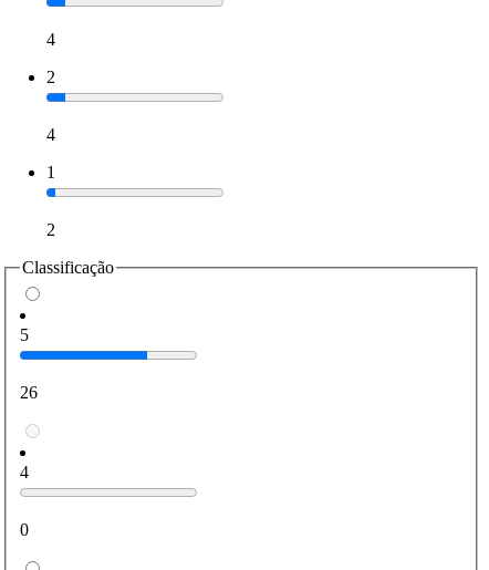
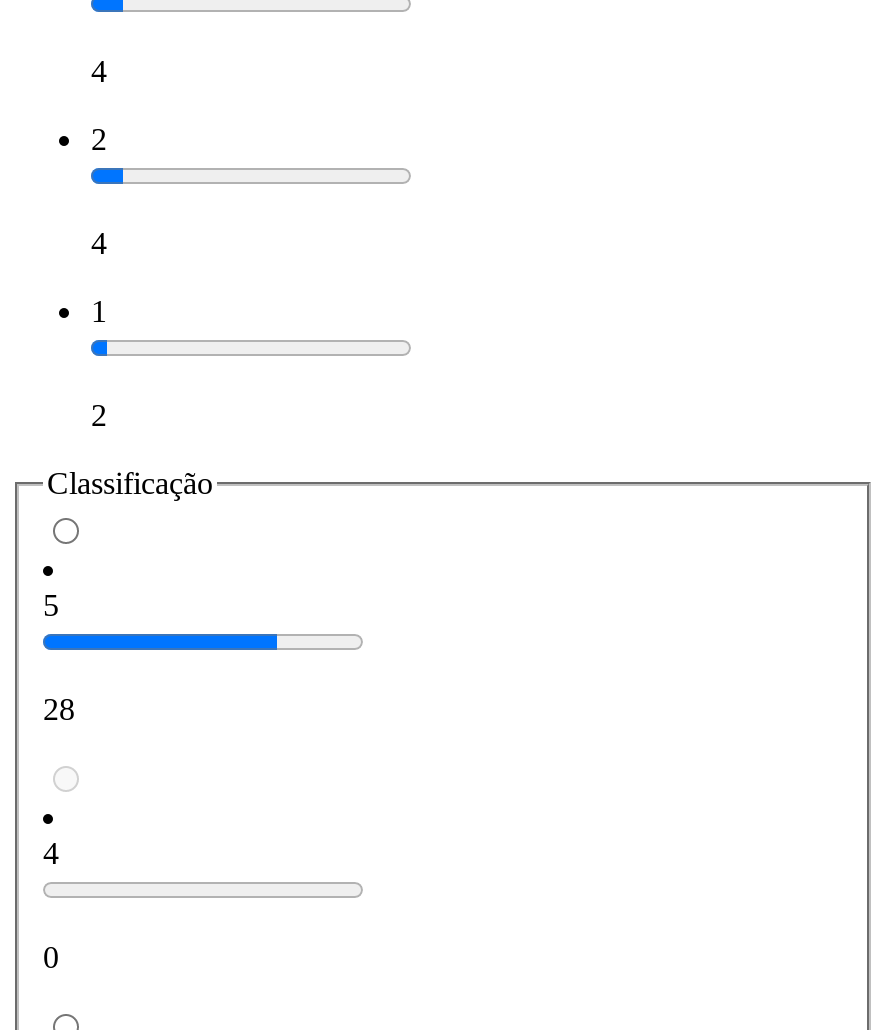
- 26
+ 28
